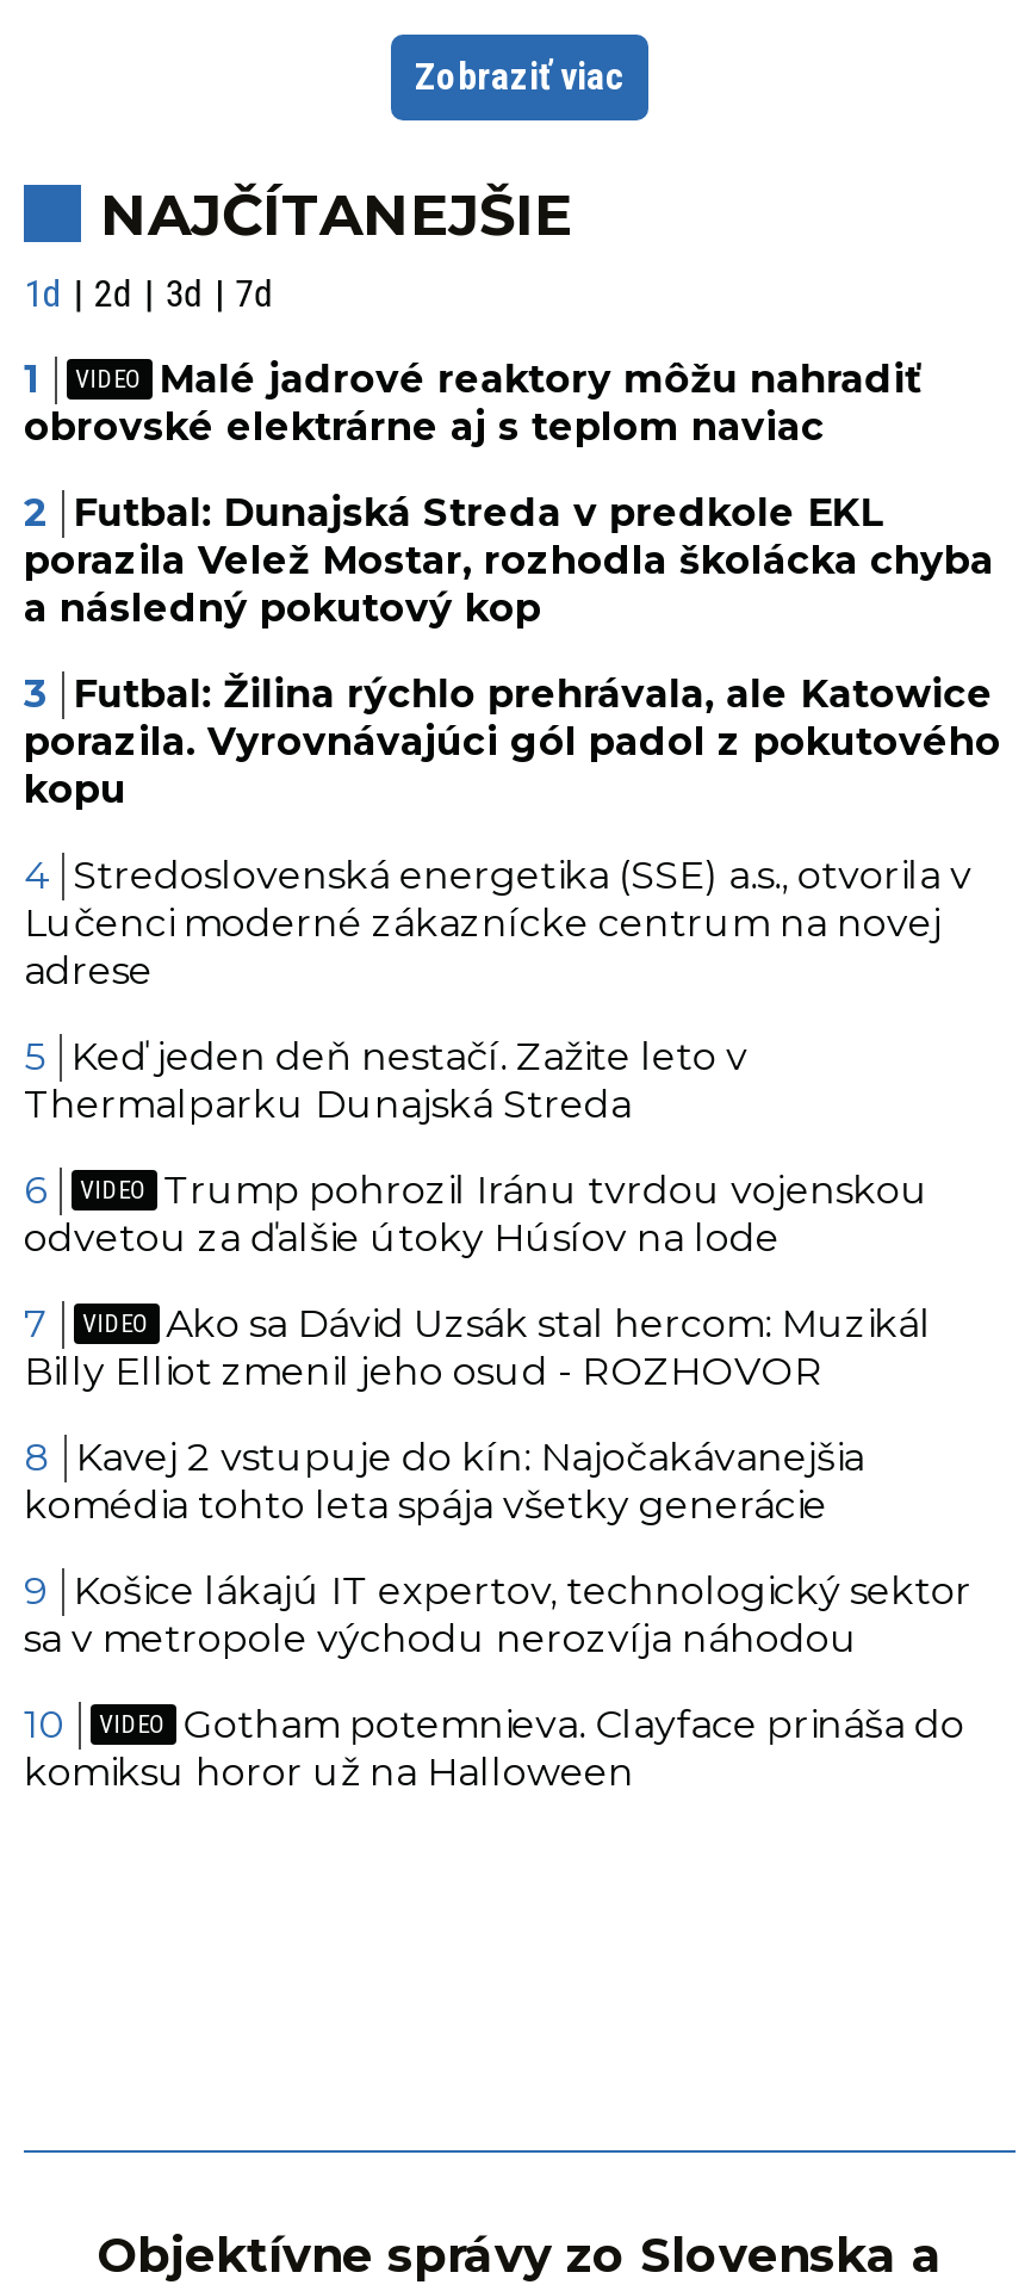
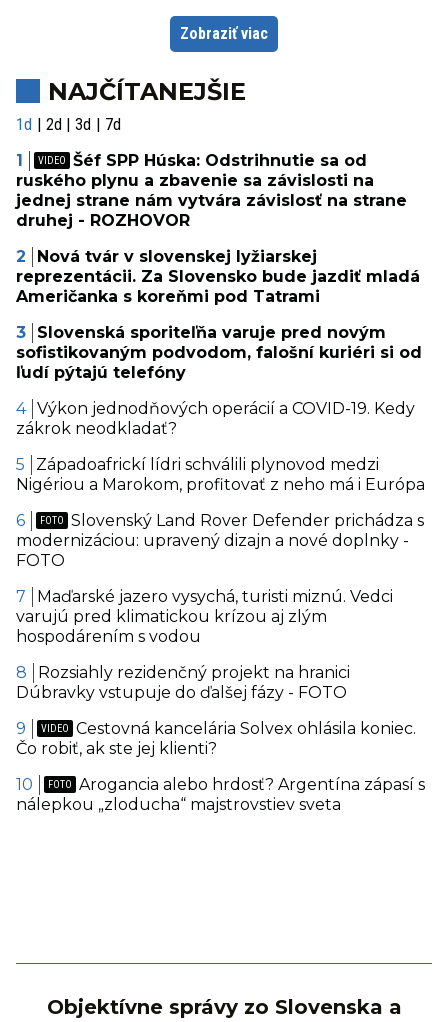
- Malé jadrové reaktory môžu nahradiť
- obrovské elektrárne aj s teplom naviac
+ Šéf SPP Húska: Odstrihnutie sa od
+ ruského plynu a zbavenie sa závislosti na
+ jednej strane nám vytvára závislosť na strane
+ druhej - ROZHOVOR

- Futbal: Dunajská Streda v predkole EKL
- porazila Velež Mostar, rozhodla školácka chyba
- a následný pokutový kop
+ Nová tvár v slovenskej lyžiarskej
+ reprezentácii. Za Slovensko bude jazdiť mladá
+ Američanka s koreňmi pod Tatrami

- Futbal: Žilina rýchlo prehrávala, ale Katowice
- porazila. Vyrovnávajúci gól padol z pokutového
- kopu
+ Slovenská sporiteľňa varuje pred novým
+ sofistikovaným podvodom, falošní kuriéri si od
+ ľudí pýtajú telefóny

- Stredoslovenská energetika (SSE) a.s., otvorila v
- Lučenci moderné zákaznícke centrum na novej
- adrese
+ Výkon jednodňových operácií a COVID-19. Kedy
+ zákrok neodkladať?

- Keď jeden deň nestačí. Zažite leto v
- Thermalparku Dunajská Streda
+ Západoafrickí lídri schválili plynovod medzi
+ Nigériou a Marokom, profitovať z neho má i Európa

- Trump pohrozil Iránu tvrdou vojenskou
- odvetou za ďalšie útoky Húsíov na lode
+ Slovenský Land Rover Defender prichádza s
+ modernizáciou: upravený dizajn a nové doplnky -
+ FOTO

- Ako sa Dávid Uzsák stal hercom: Muzikál
- Billy Elliot zmenil jeho osud - ROZHOVOR
+ Maďarské jazero vysychá, turisti miznú. Vedci
+ varujú pred klimatickou krízou aj zlým
+ hospodárením s vodou

- Kavej 2 vstupuje do kín: Najočakávanejšia
- komédia tohto leta spája všetky generácie
+ Rozsiahly rezidenčný projekt na hranici
+ Dúbravky vstupuje do ďalšej fázy - FOTO

- Košice lákajú IT expertov, technologický sektor
- sa v metropole východu nerozvíja náhodou
+ Cestovná kancelária Solvex ohlásila koniec.
+ Čo robiť, ak ste jej klienti?

- Gotham potemnieva. Clayface prináša do
- komiksu horor už na Halloween
+ Arogancia alebo hrdosť? Argentína zápasí s
+ nálepkou „zloducha“ majstrovstiev sveta
